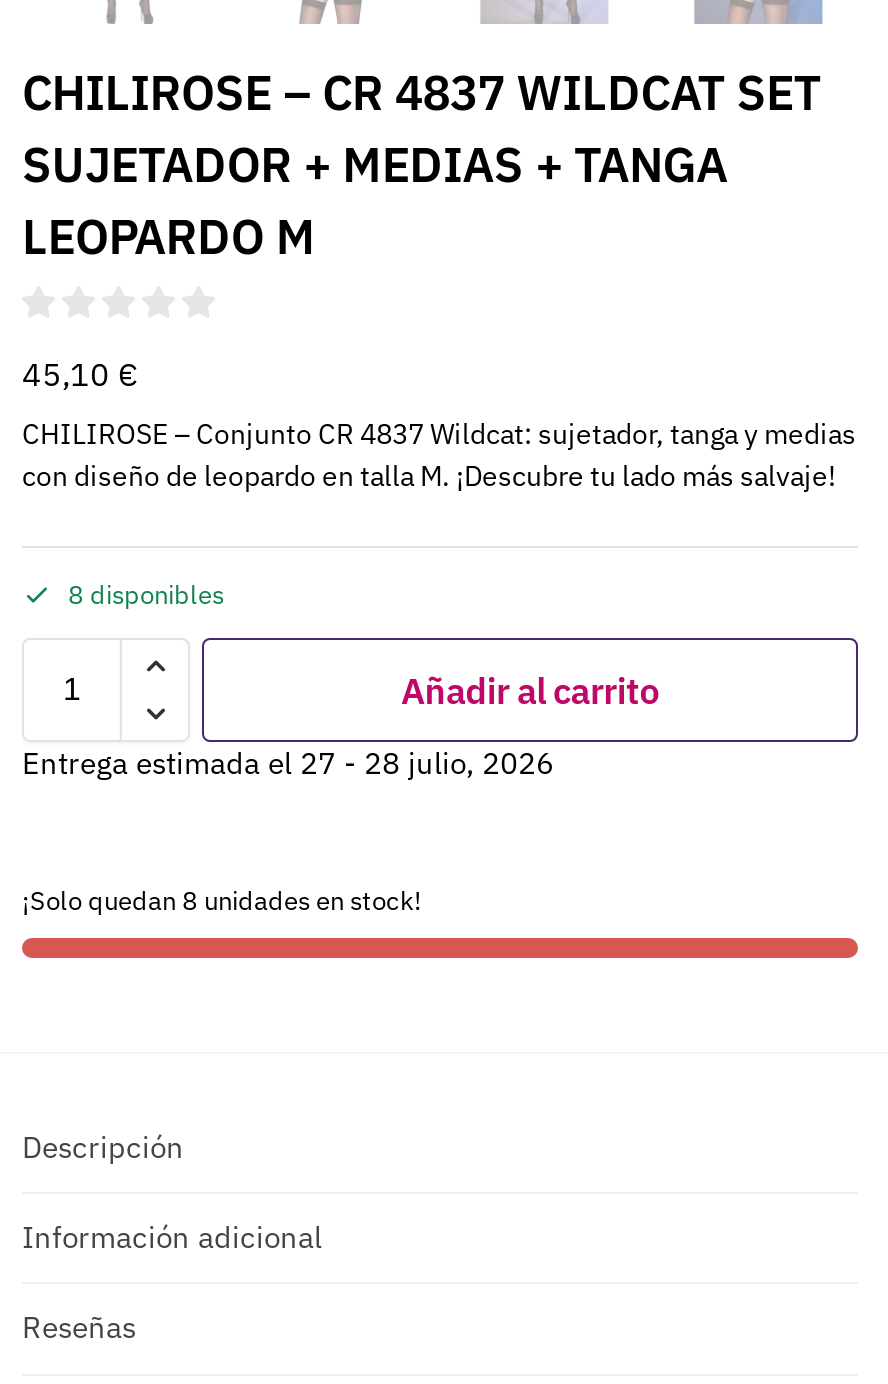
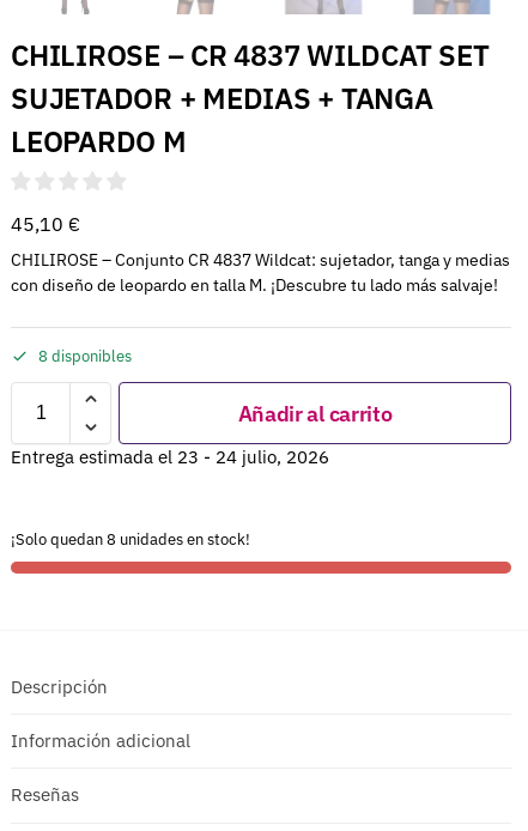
- Entrega estimada el 27 - 28 julio, 2026
+ Entrega estimada el 23 - 24 julio, 2026
